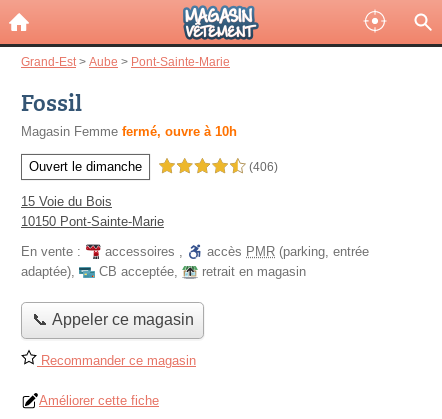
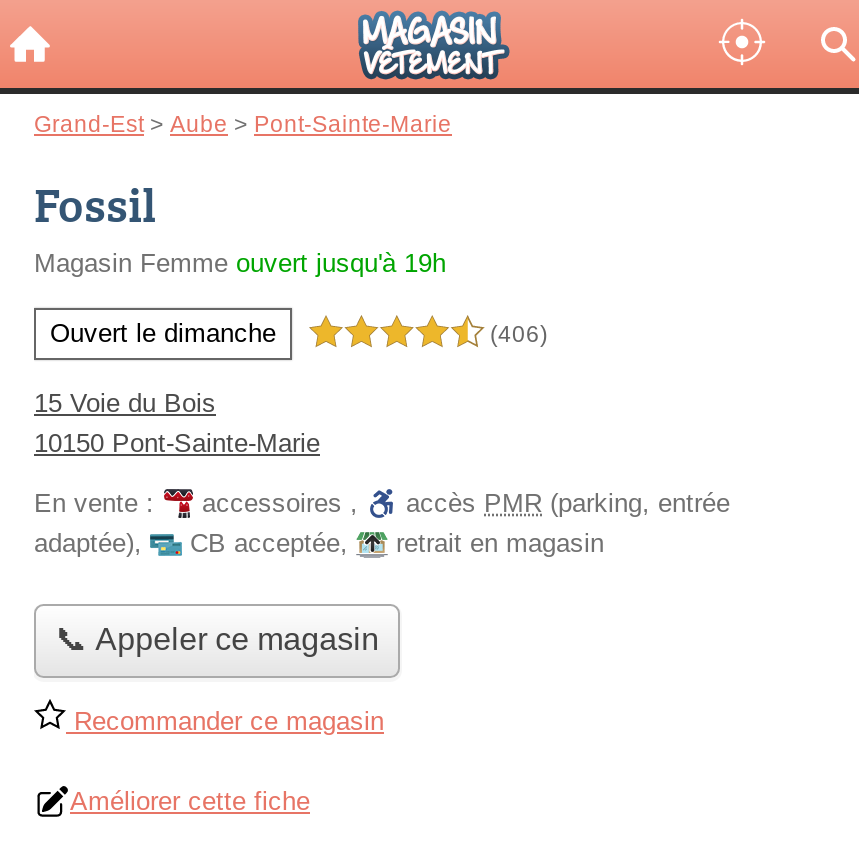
- Magasin Femme fermé, ouvre à 10h
+ Magasin Femme ouvert jusqu'à 19h
